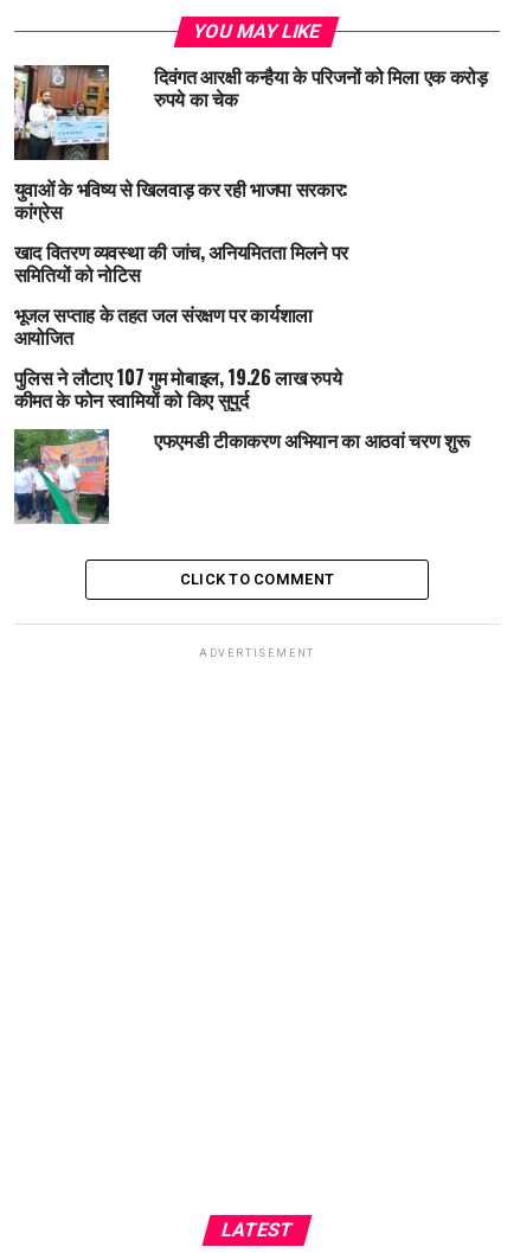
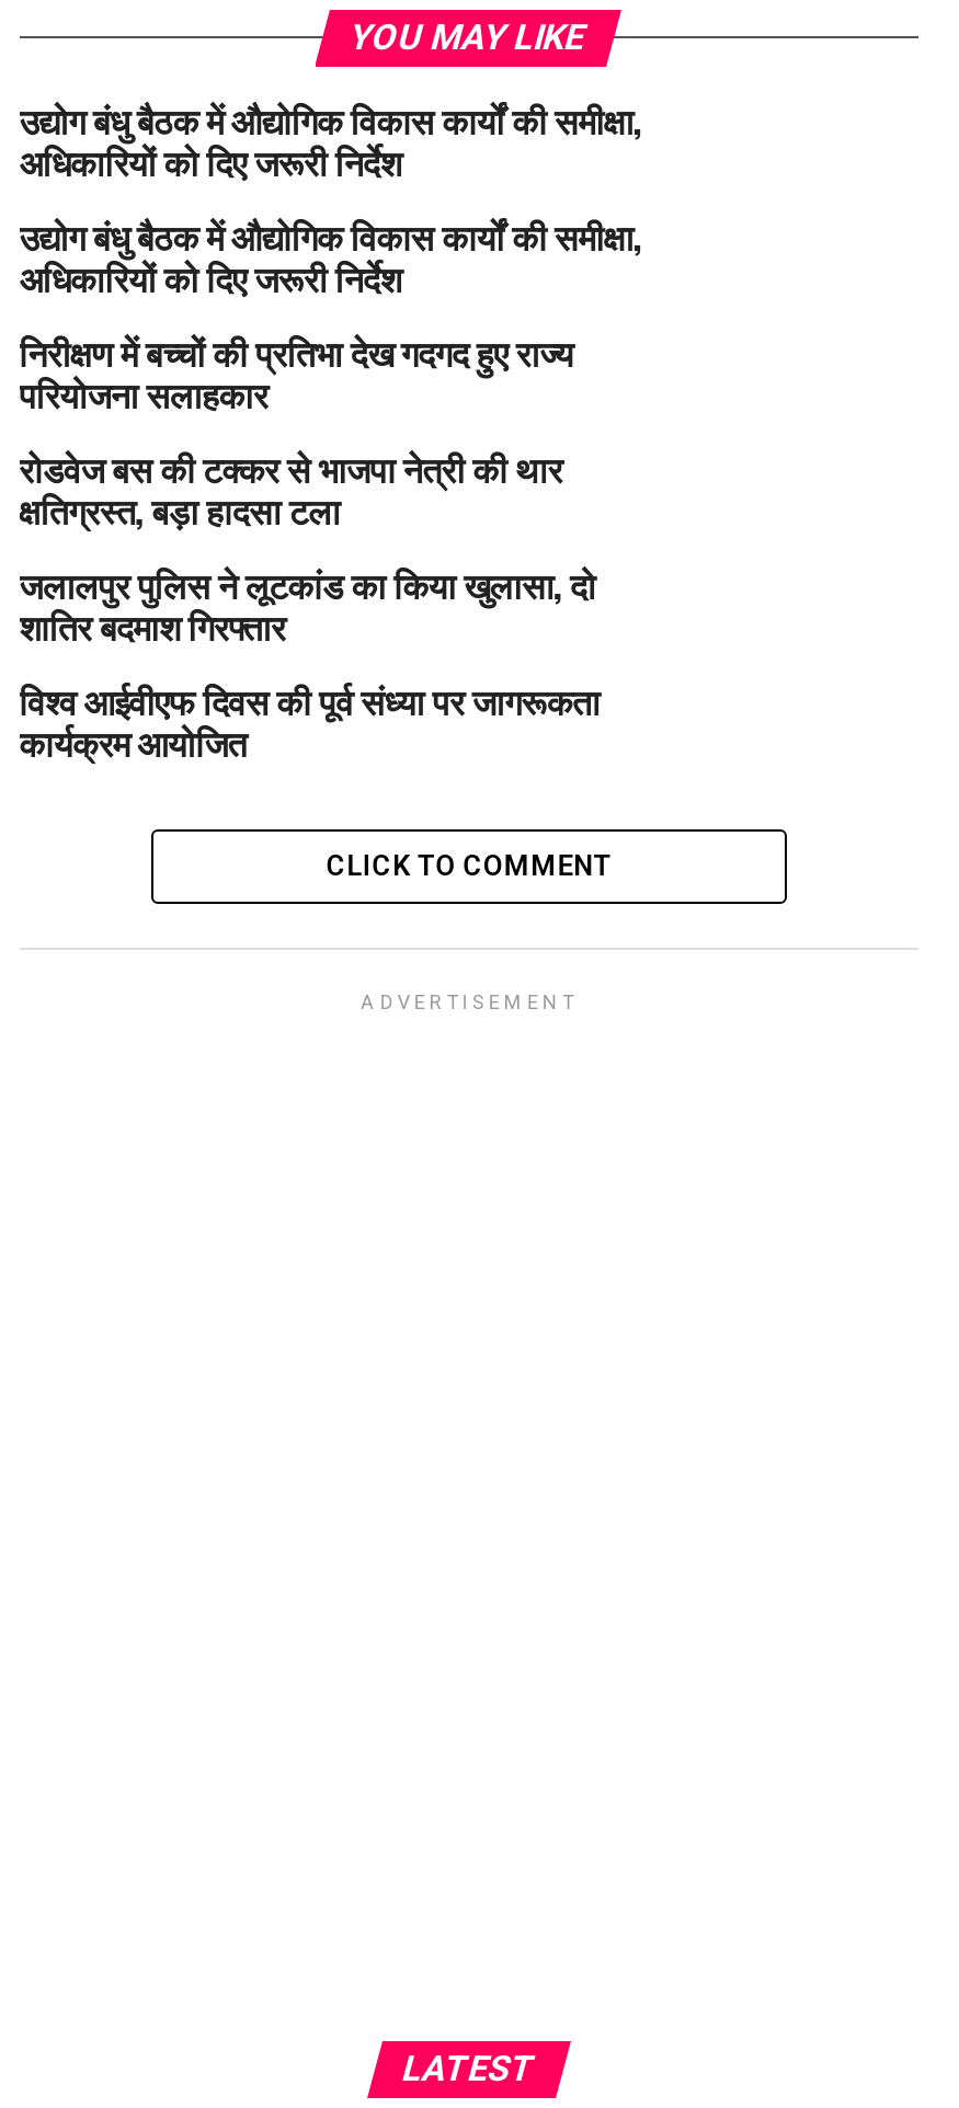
- दिवंगत आरक्षी कन्हैया के परिजनों को मिला एक करोड़
- रुपये का चेक
- युवाओं के भविष्य से खिलवाड़ कर रही भाजपा सरकार:
- कांग्रेस
- खाद वितरण व्यवस्था की जांच, अनियमितता मिलने पर
- समितियों को नोटिस
- भूजल सप्ताह के तहत जल संरक्षण पर कार्यशाला
- आयोजित
- पुलिस ने लौटाए 107 गुम मोबाइल, 19.26 लाख रुपये
- कीमत के फोन स्वामियों को किए सुपुर्द
- एफएमडी टीकाकरण अभियान का आठवां चरण शुरू
+ उद्योग बंधु बैठक में औद्योगिक विकास कार्यों की समीक्षा,
+ अधिकारियों को दिए जरूरी निर्देश
+ उद्योग बंधु बैठक में औद्योगिक विकास कार्यों की समीक्षा,
+ अधिकारियों को दिए जरूरी निर्देश
+ निरीक्षण में बच्चों की प्रतिभा देख गदगद हुए राज्य
+ परियोजना सलाहकार
+ रोडवेज बस की टक्कर से भाजपा नेत्री की थार
+ क्षतिग्रस्त, बड़ा हादसा टला
+ जलालपुर पुलिस ने लूटकांड का किया खुलासा, दो
+ शातिर बदमाश गिरफ्तार
+ विश्व आईवीएफ दिवस की पूर्व संध्या पर जागरूकता
+ कार्यक्रम आयोजित
